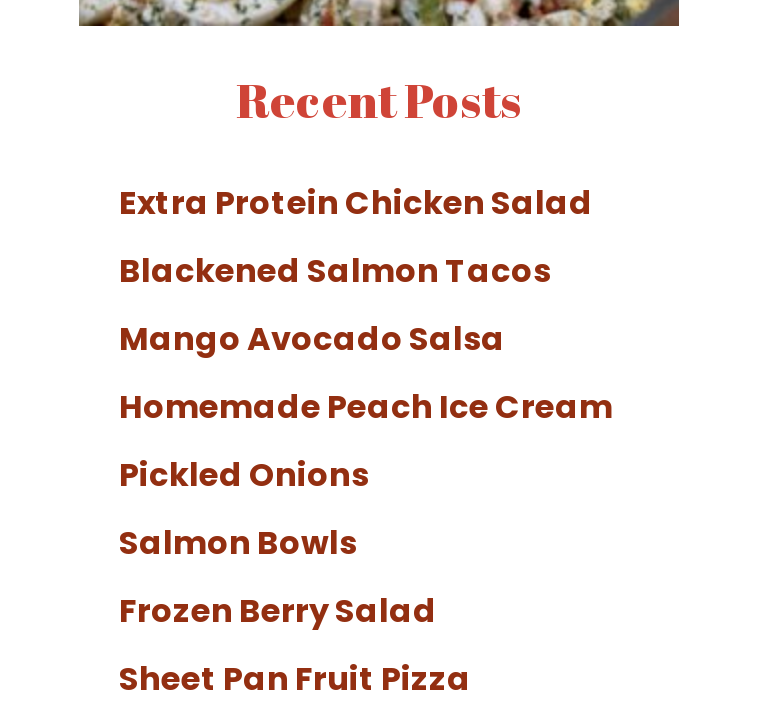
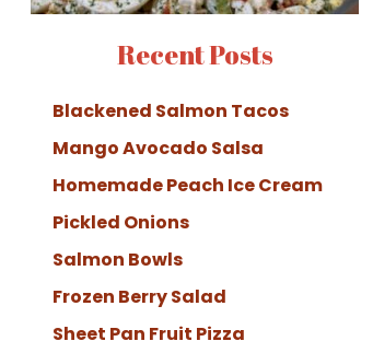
- Extra Protein Chicken Salad
